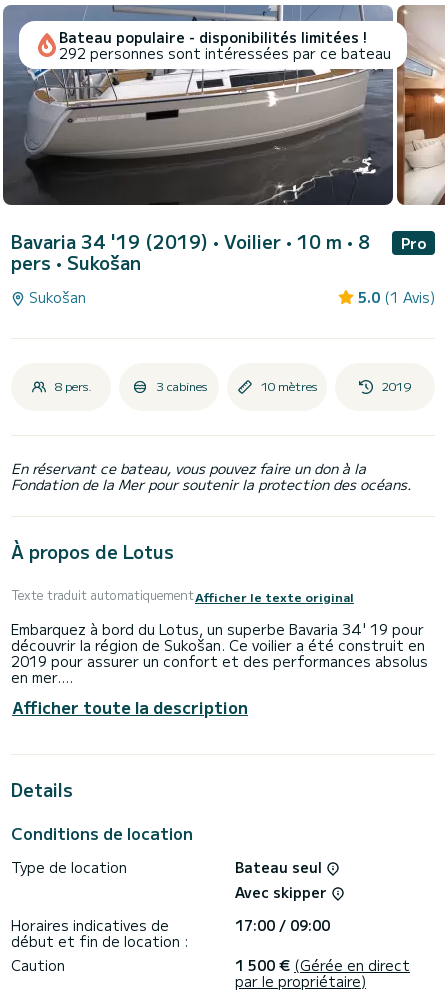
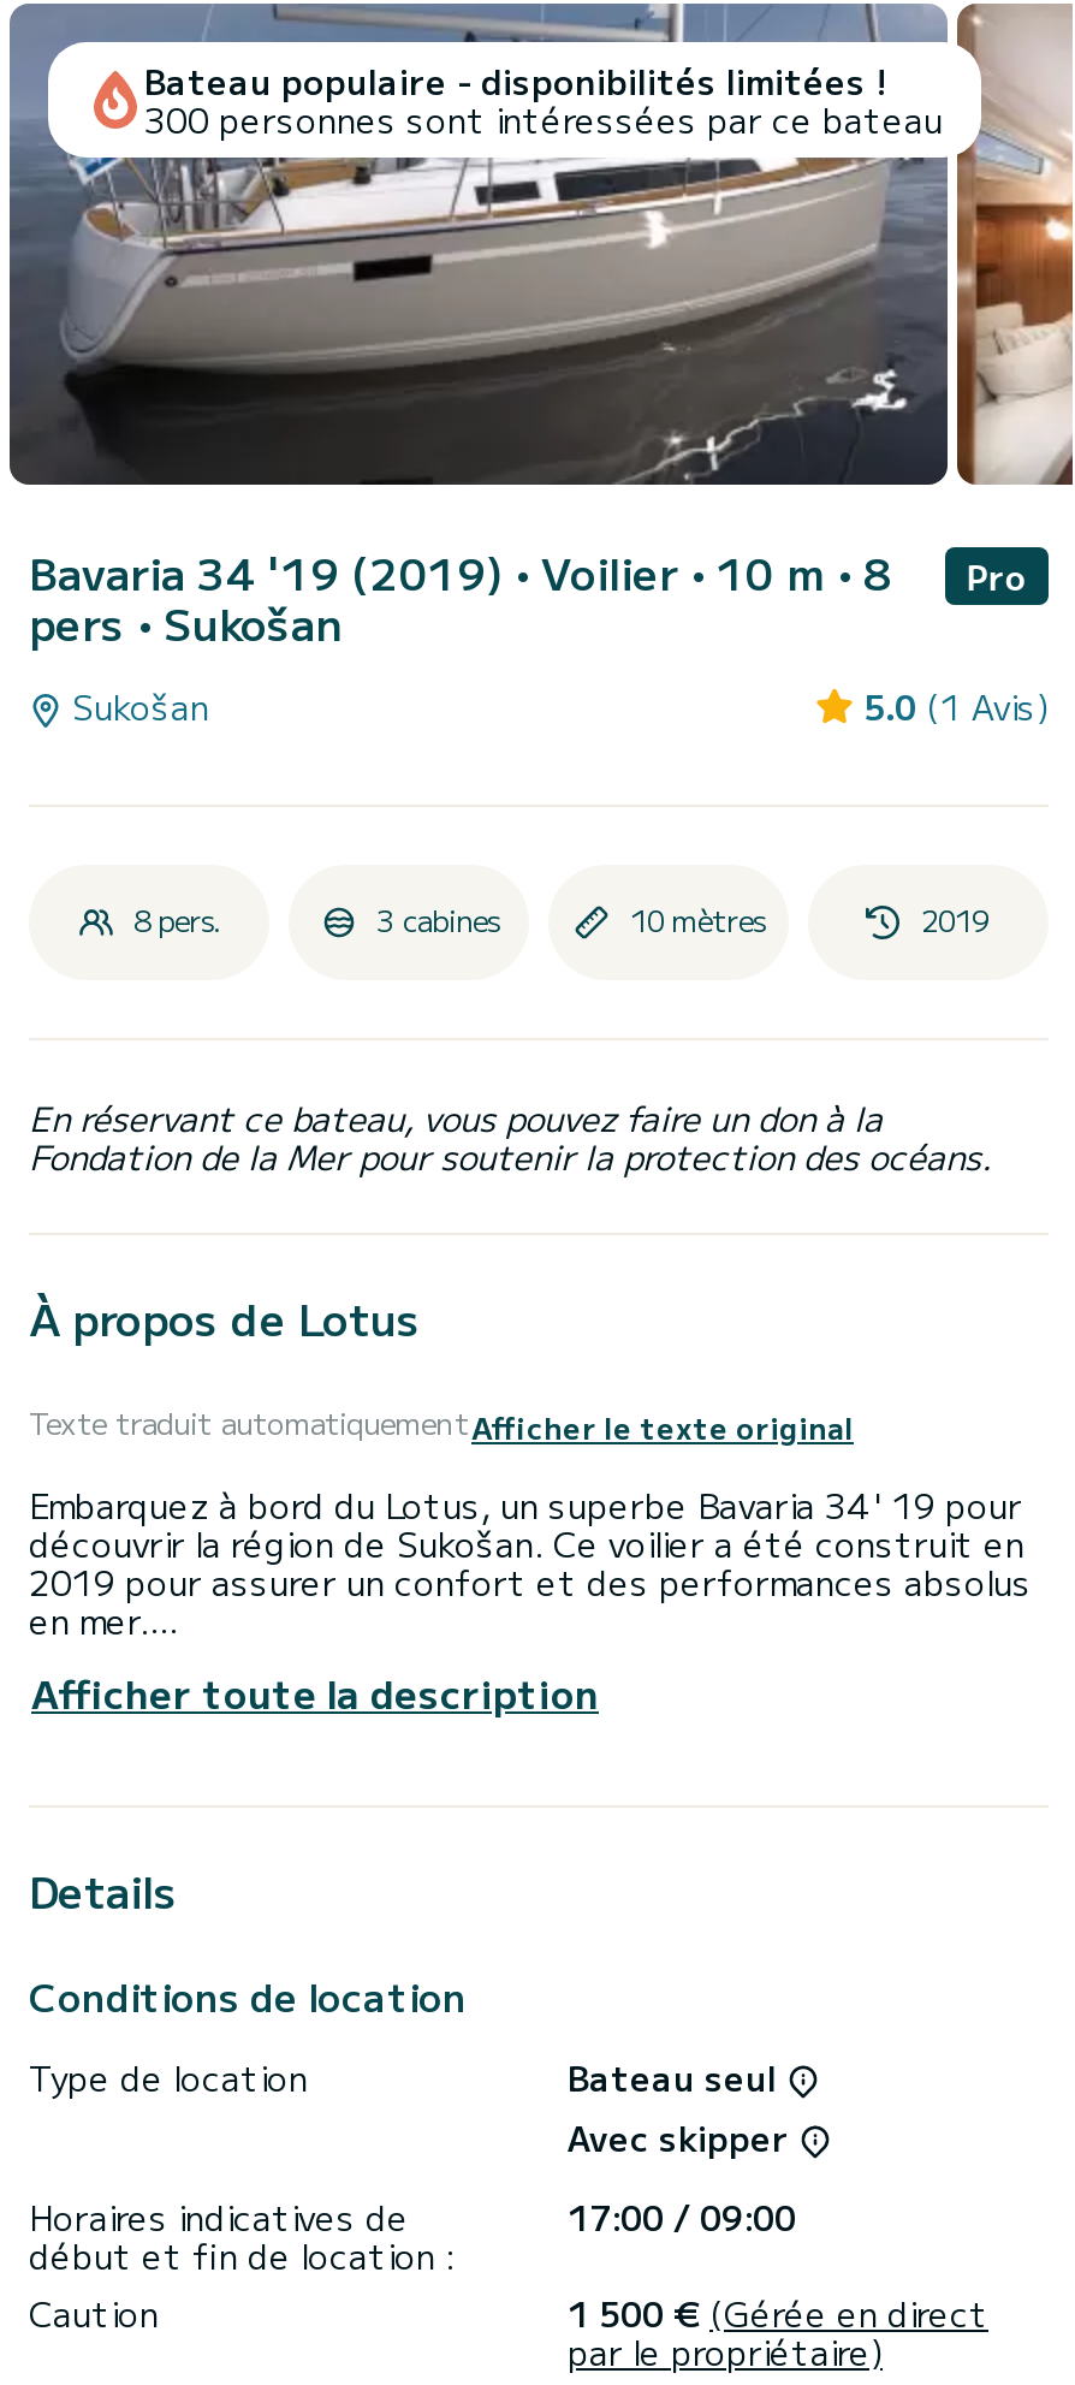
- 292 personnes sont intéressées par ce bateau
+ 300 personnes sont intéressées par ce bateau
